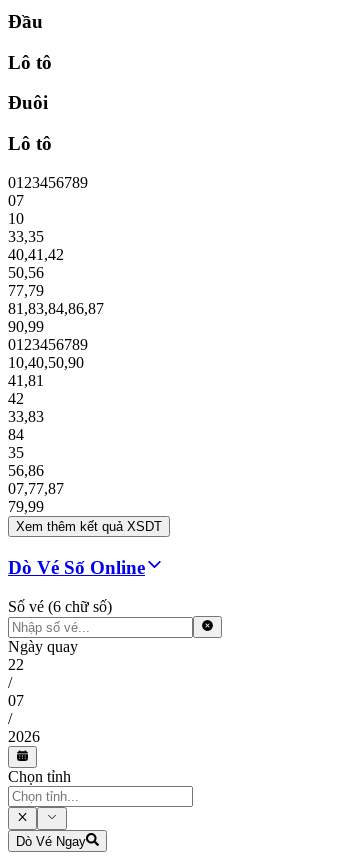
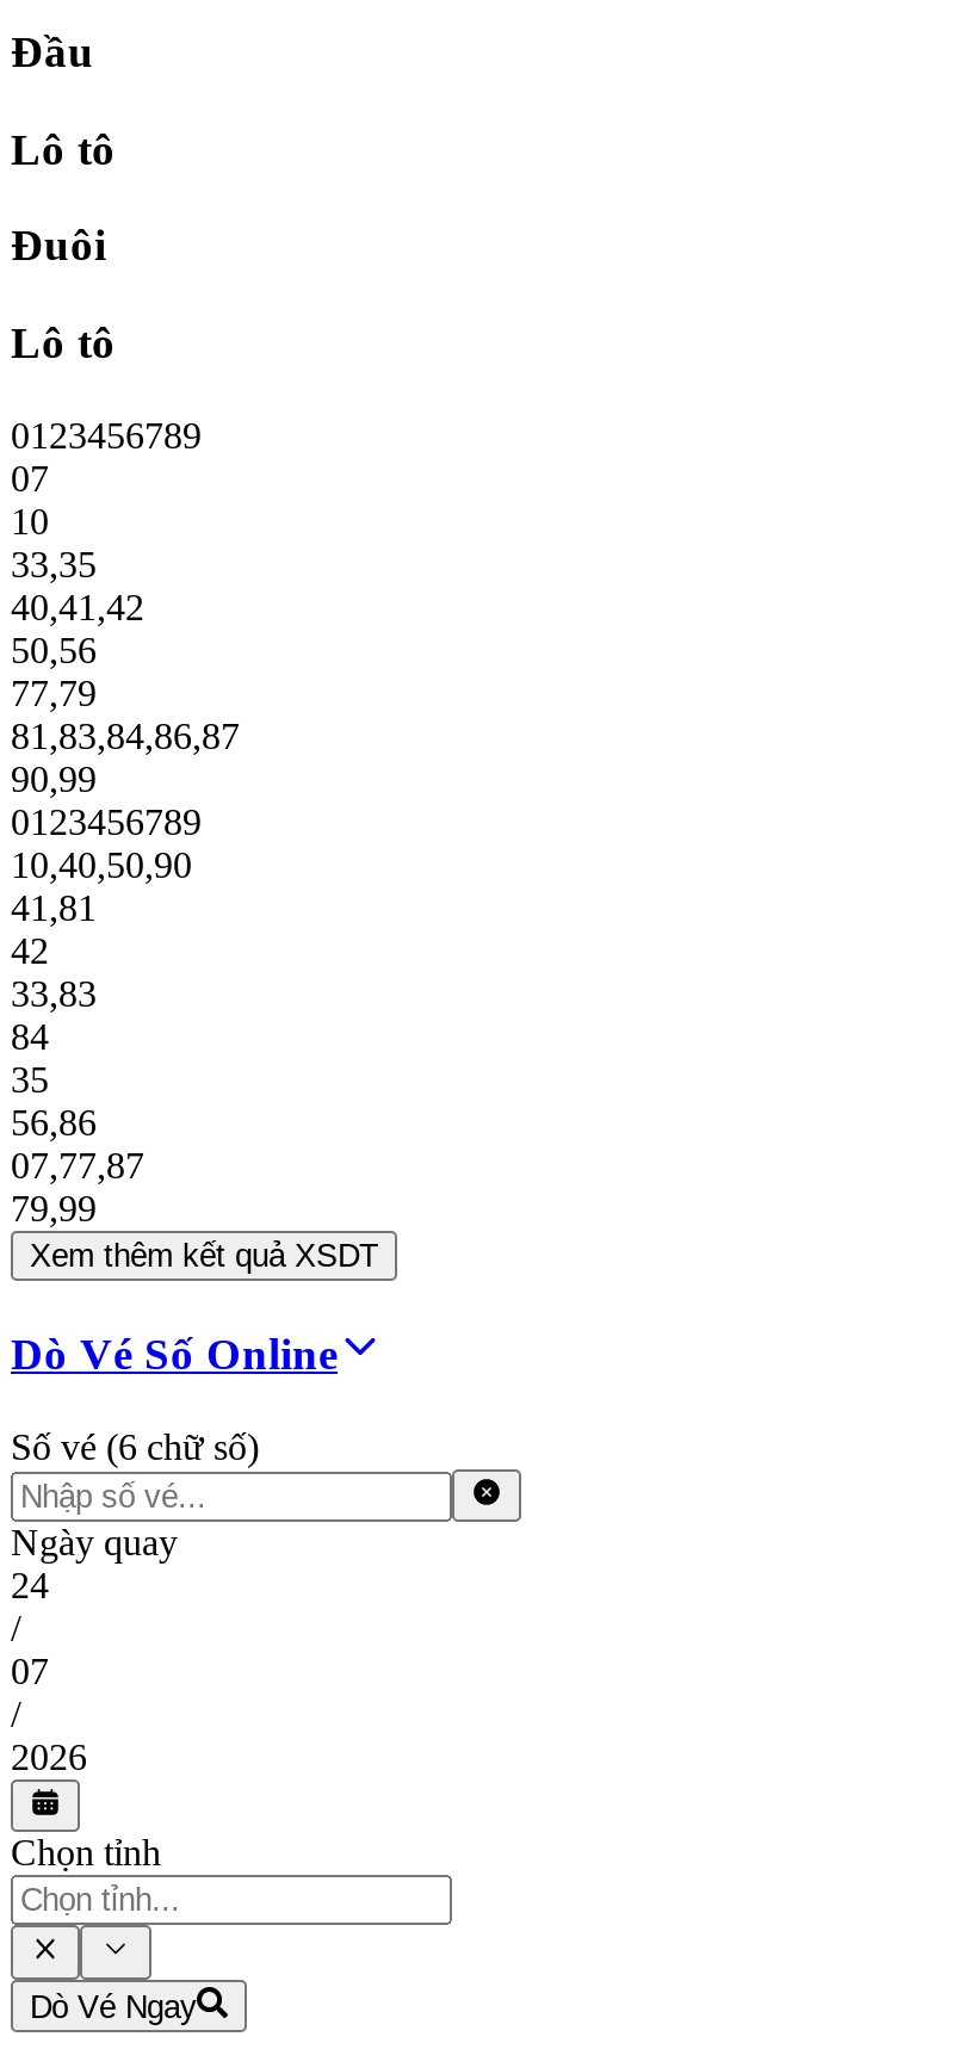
- 22
+ 24
